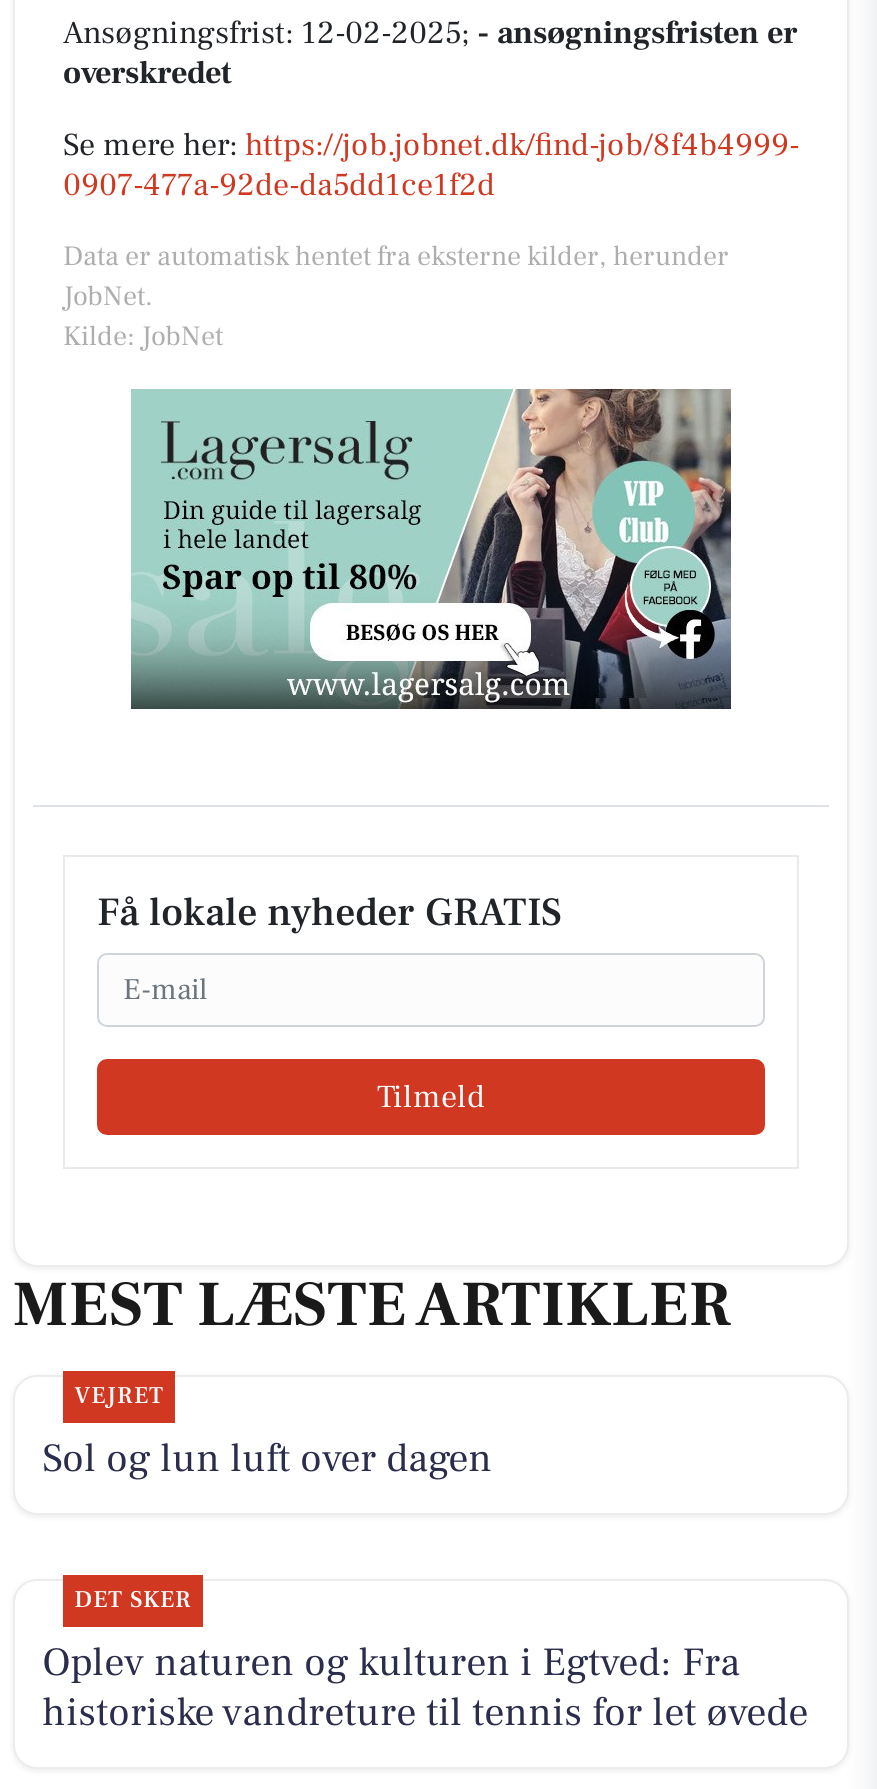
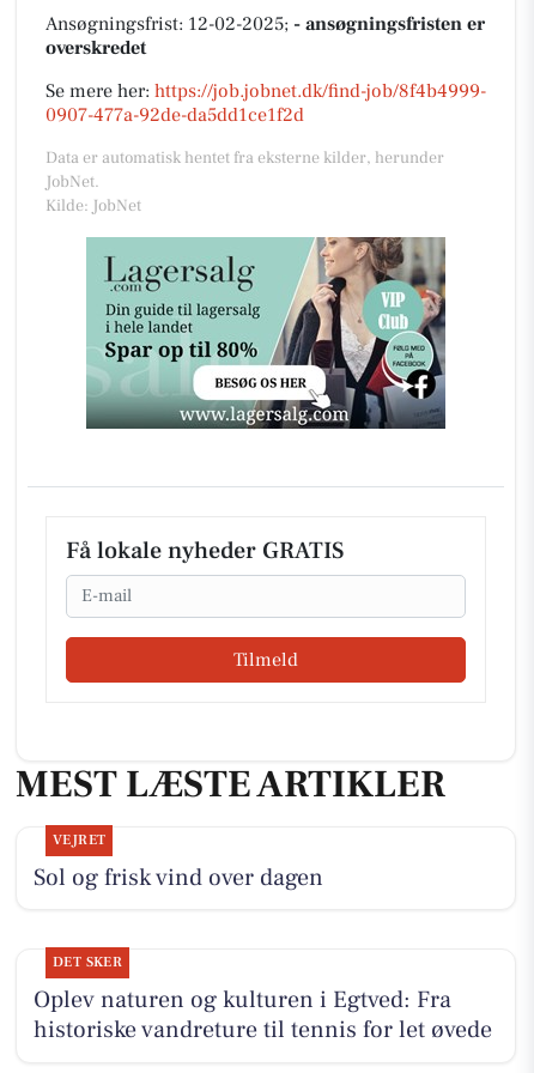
- Sol og lun luft over dagen
+ Sol og frisk vind over dagen
